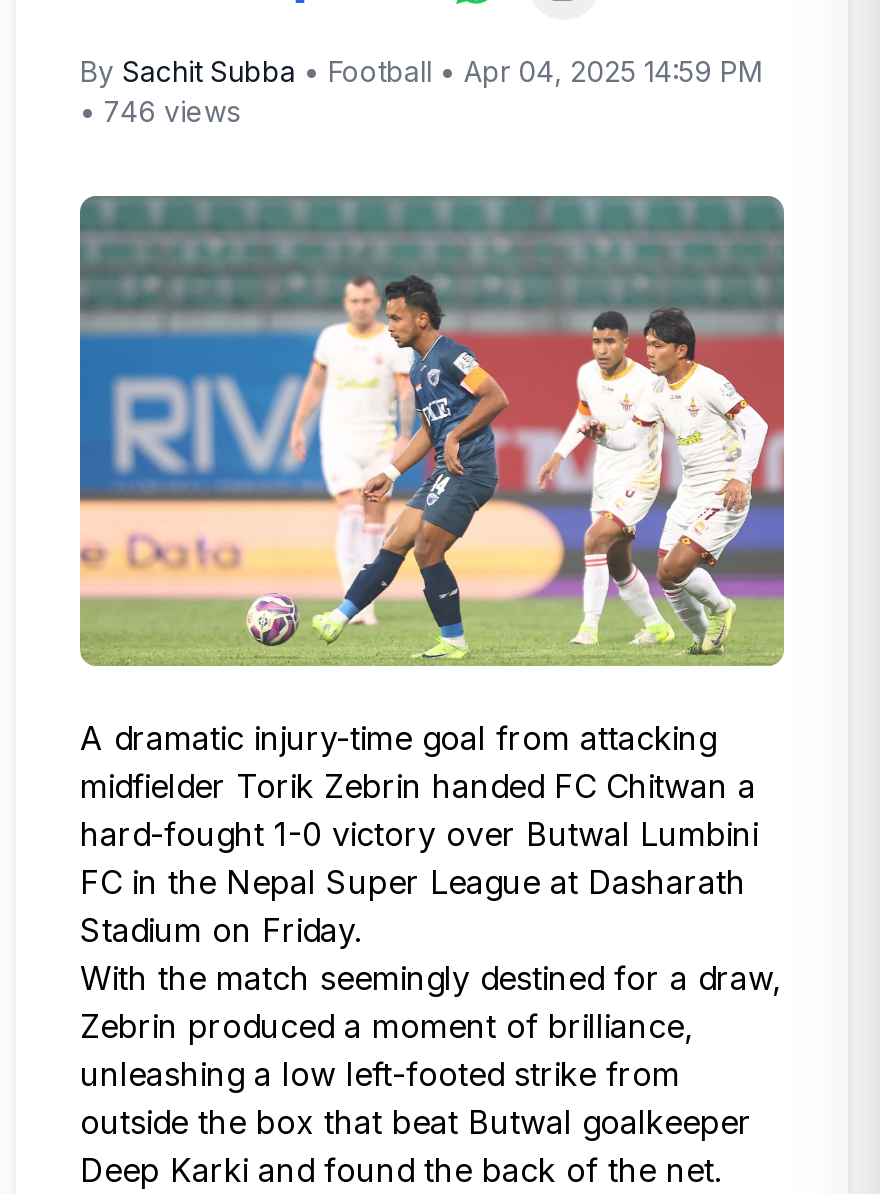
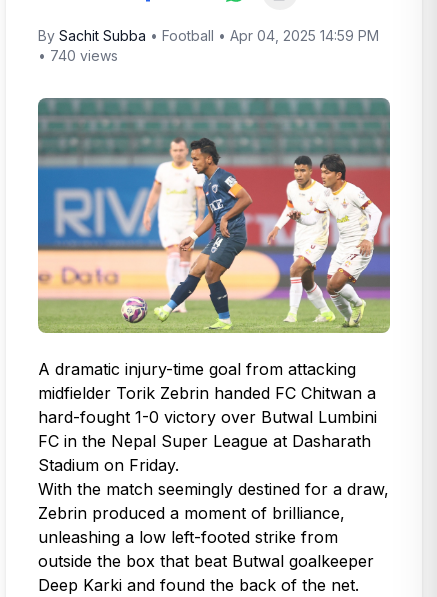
- • 746 views
+ • 740 views
